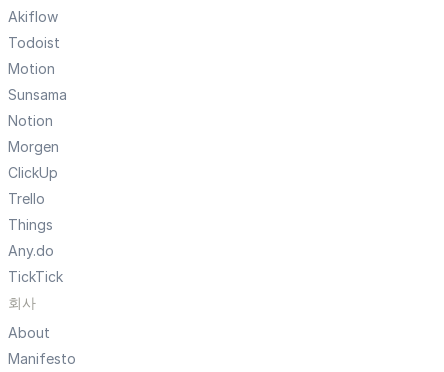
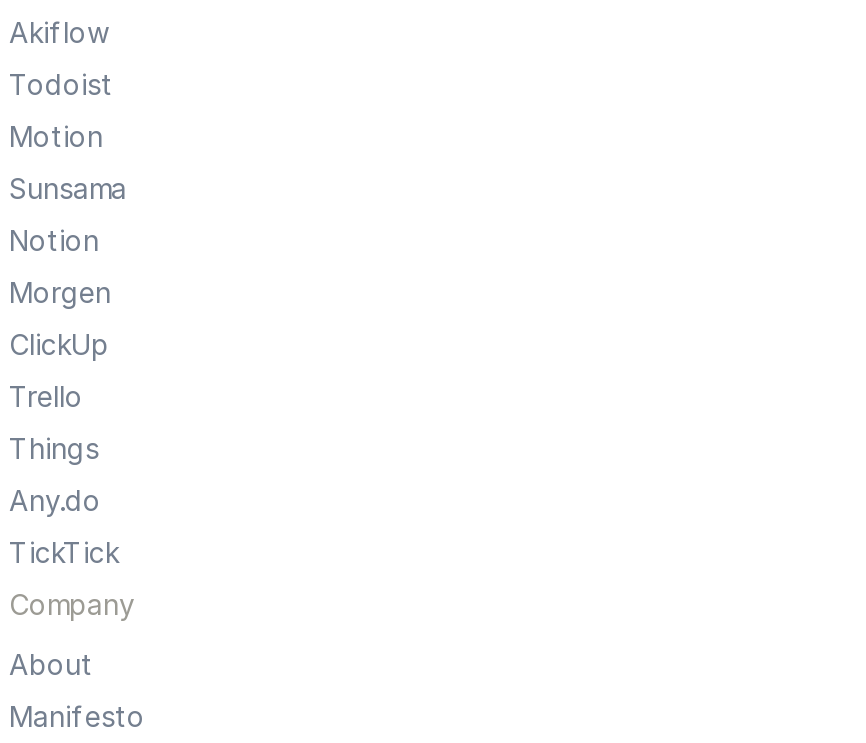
- 회사
+ Company
